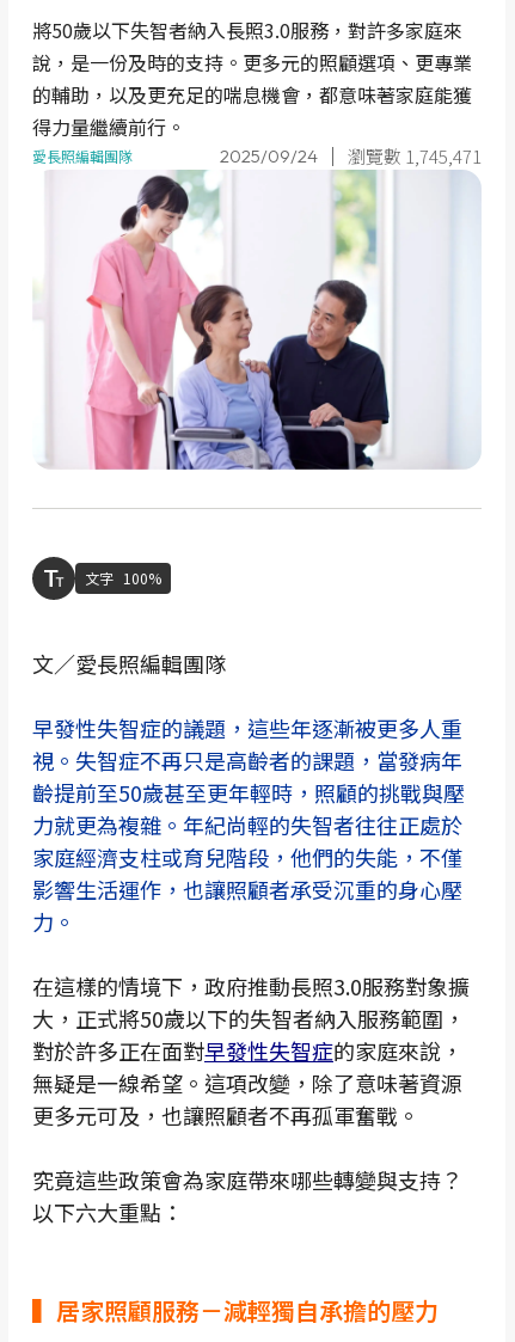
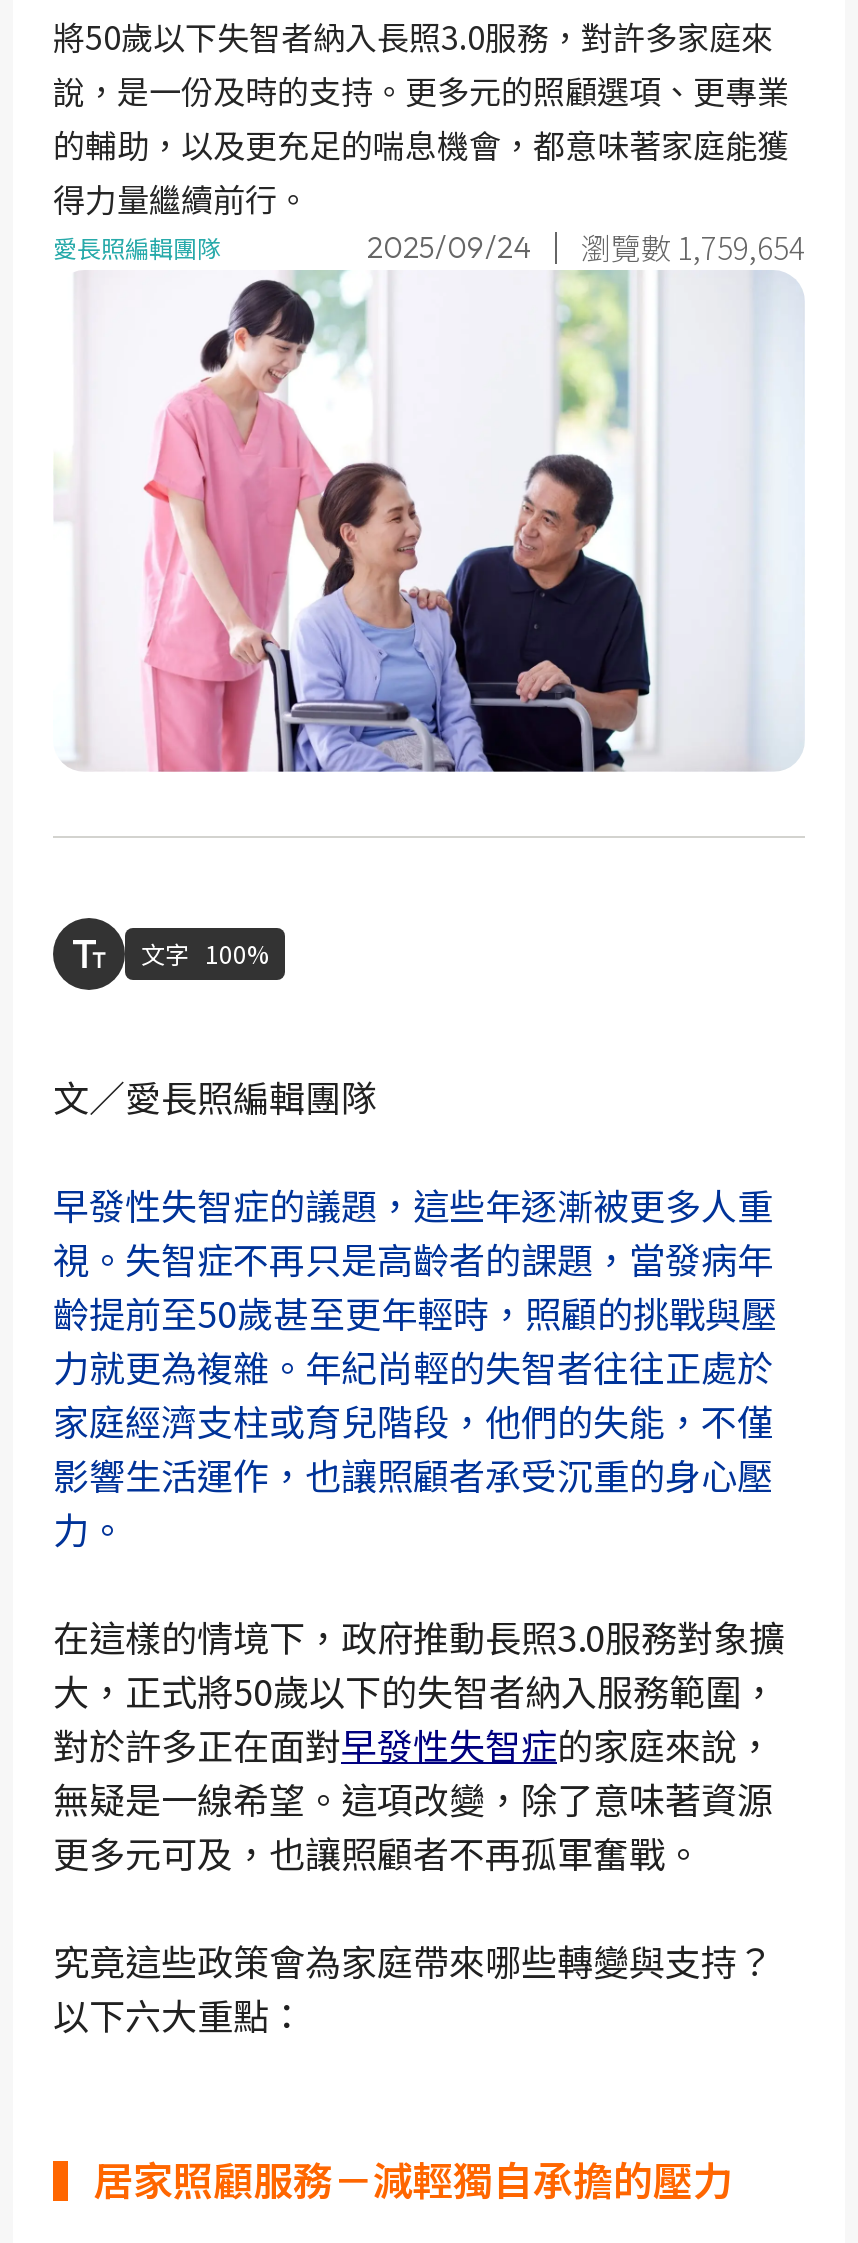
- 2025/09/24 瀏覽數 1,745,471
+ 2025/09/24 瀏覽數 1,759,654
